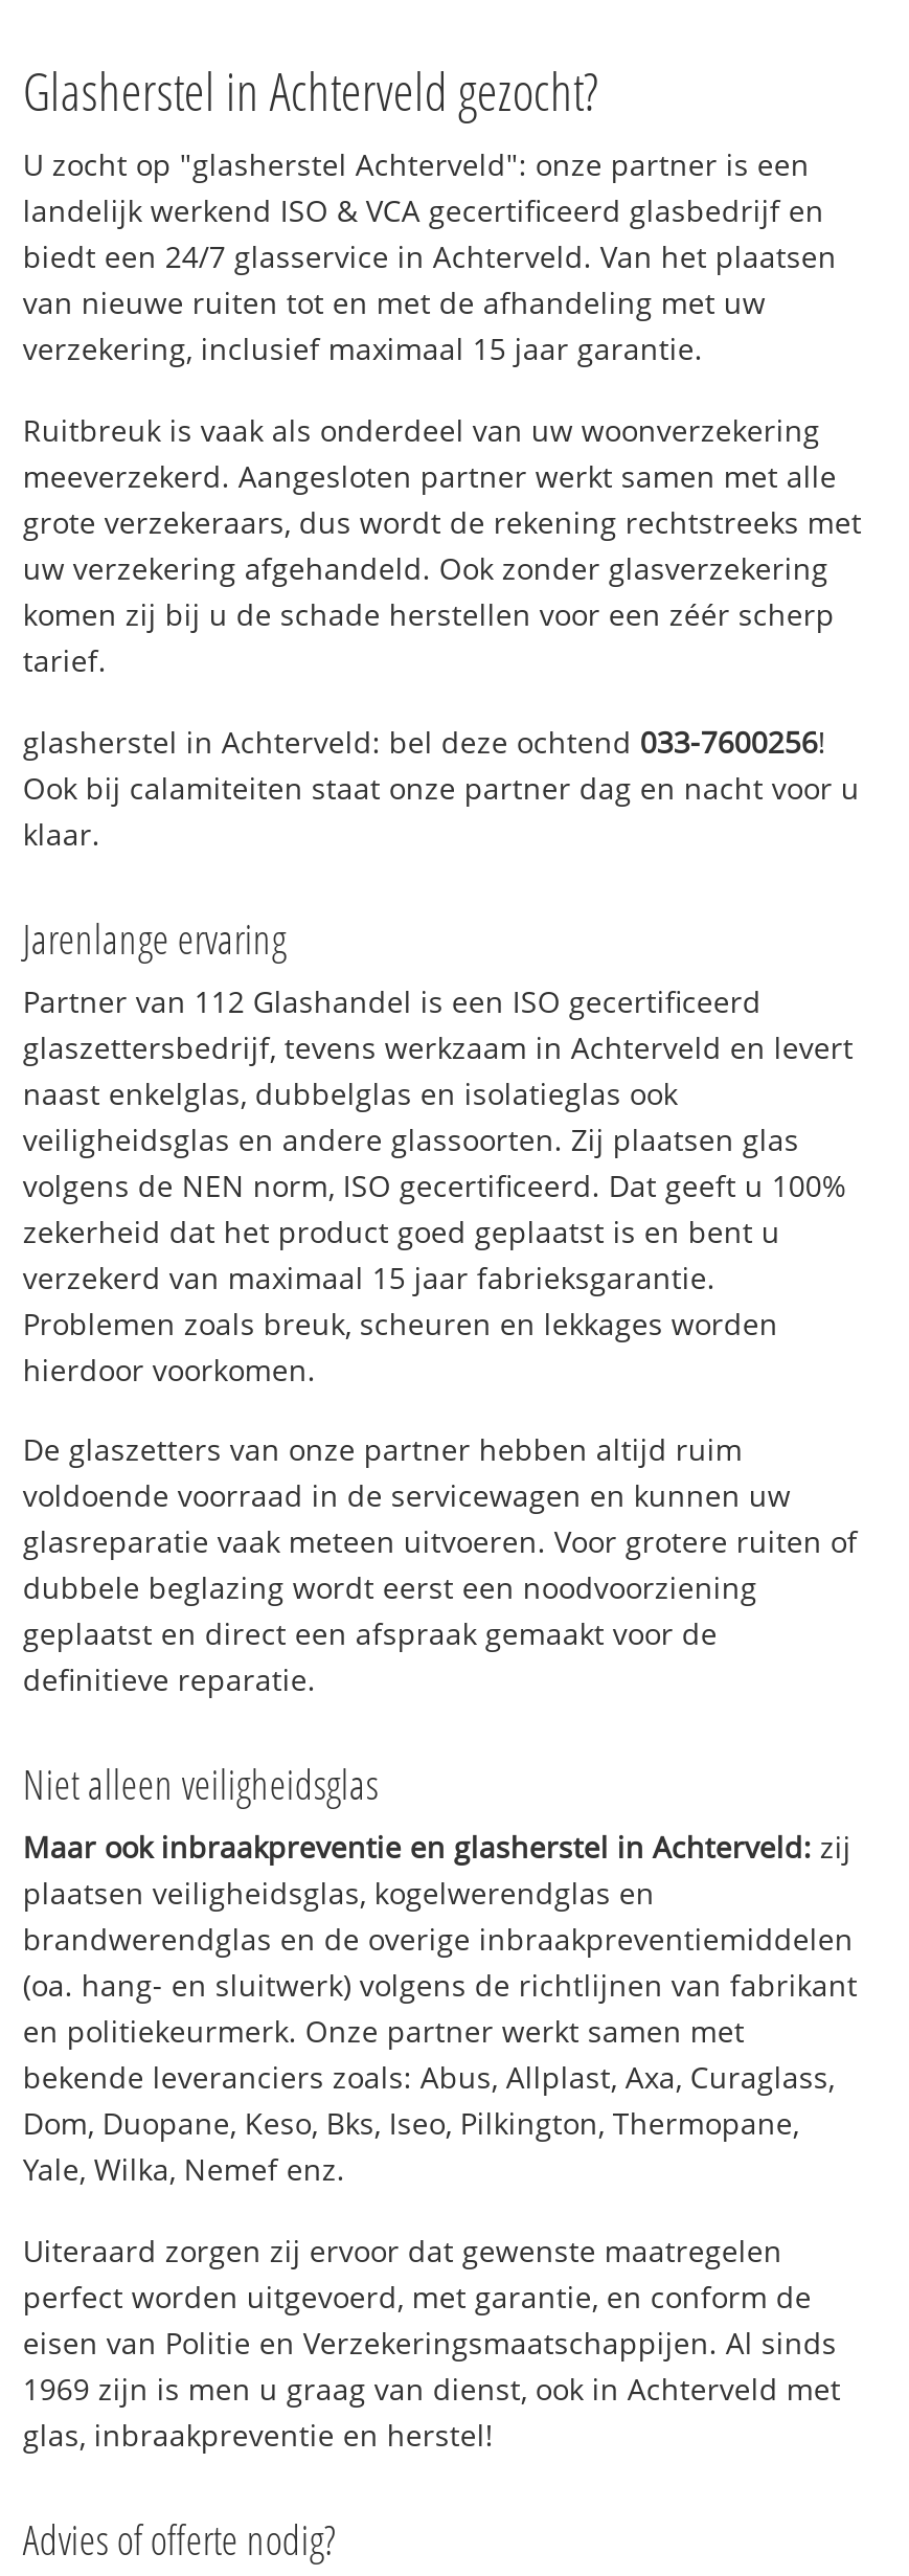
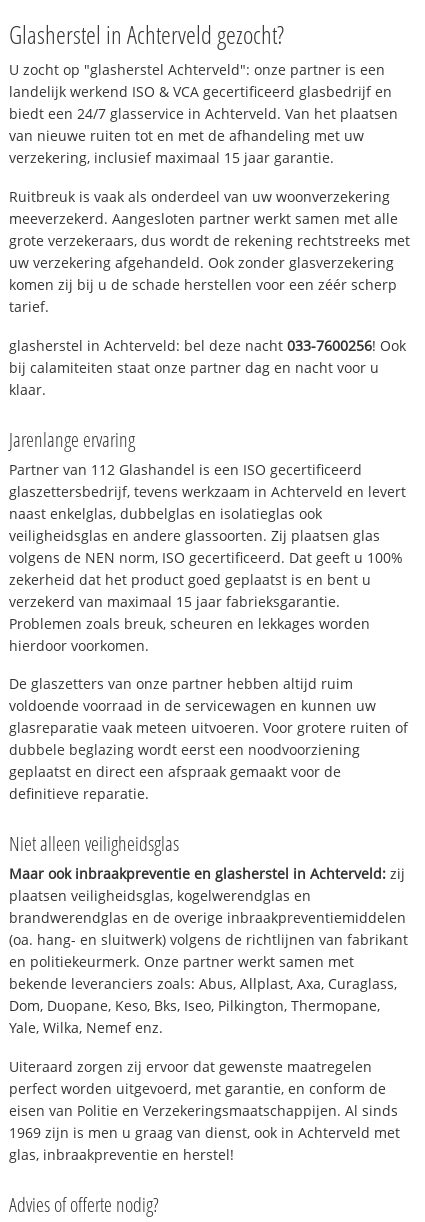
- glasherstel in Achterveld: bel deze ochtend 033-7600256!
- Ook bij calamiteiten staat onze partner dag en nacht voor u
+ glasherstel in Achterveld: bel deze nacht 033-7600256! Ook
+ bij calamiteiten staat onze partner dag en nacht voor u
